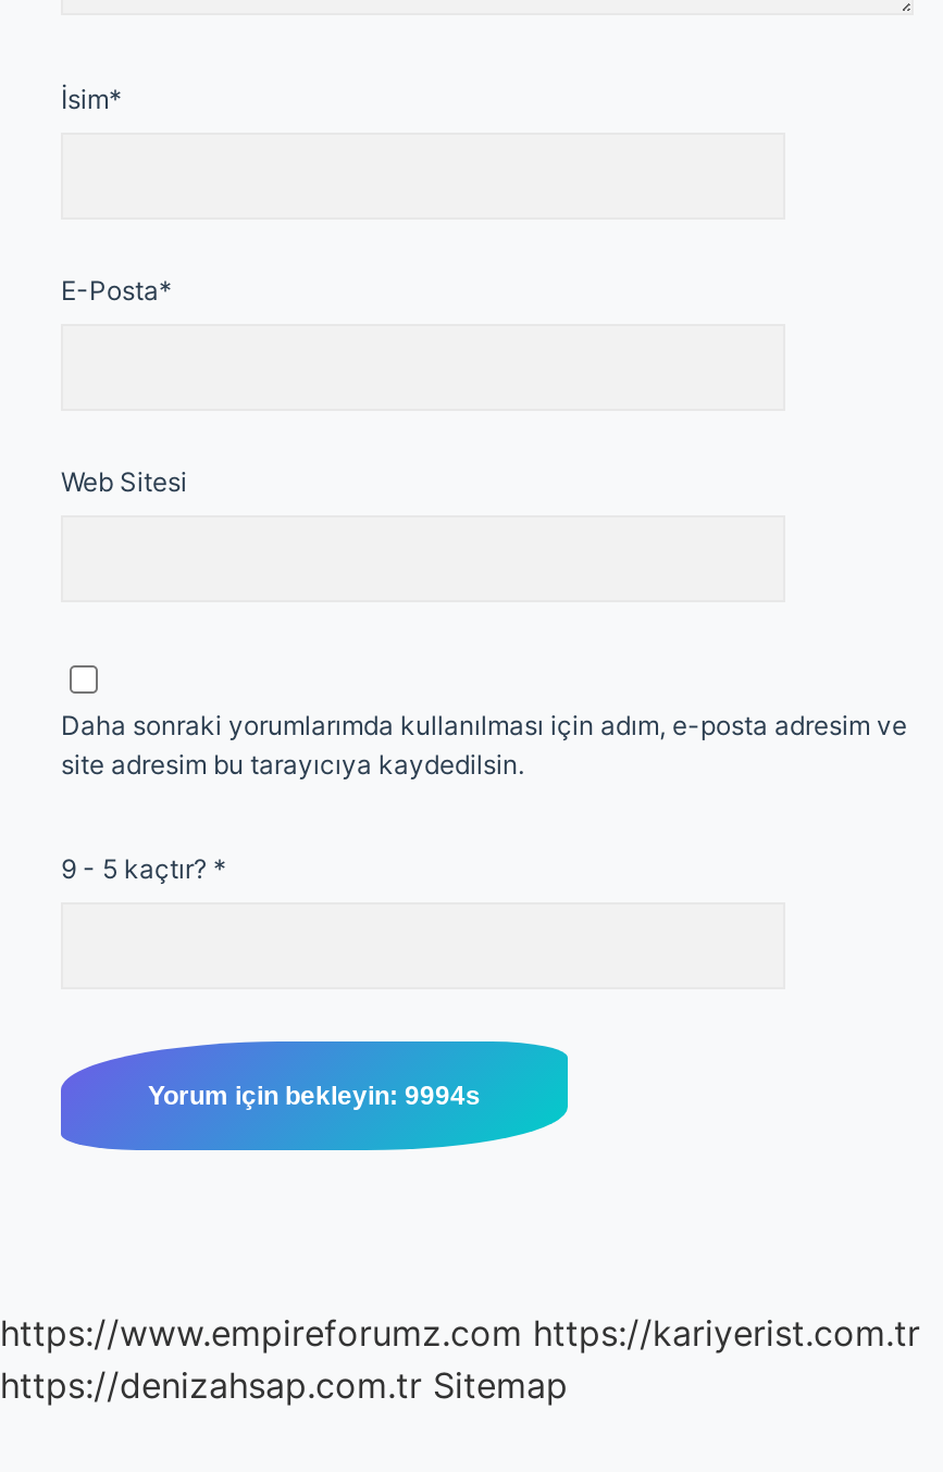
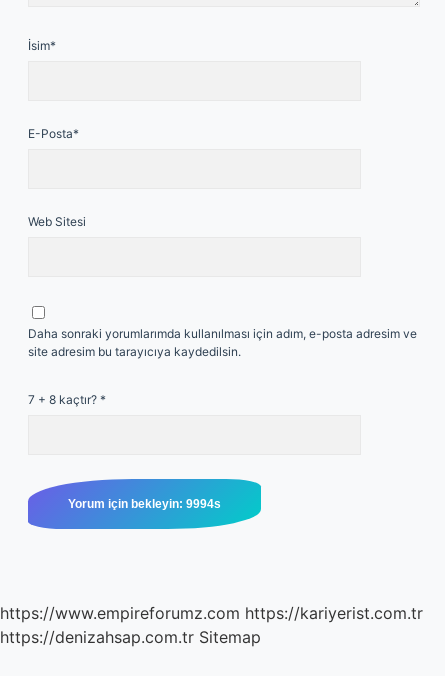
- 9 - 5 kaçtır? *
+ 7 + 8 kaçtır? *
